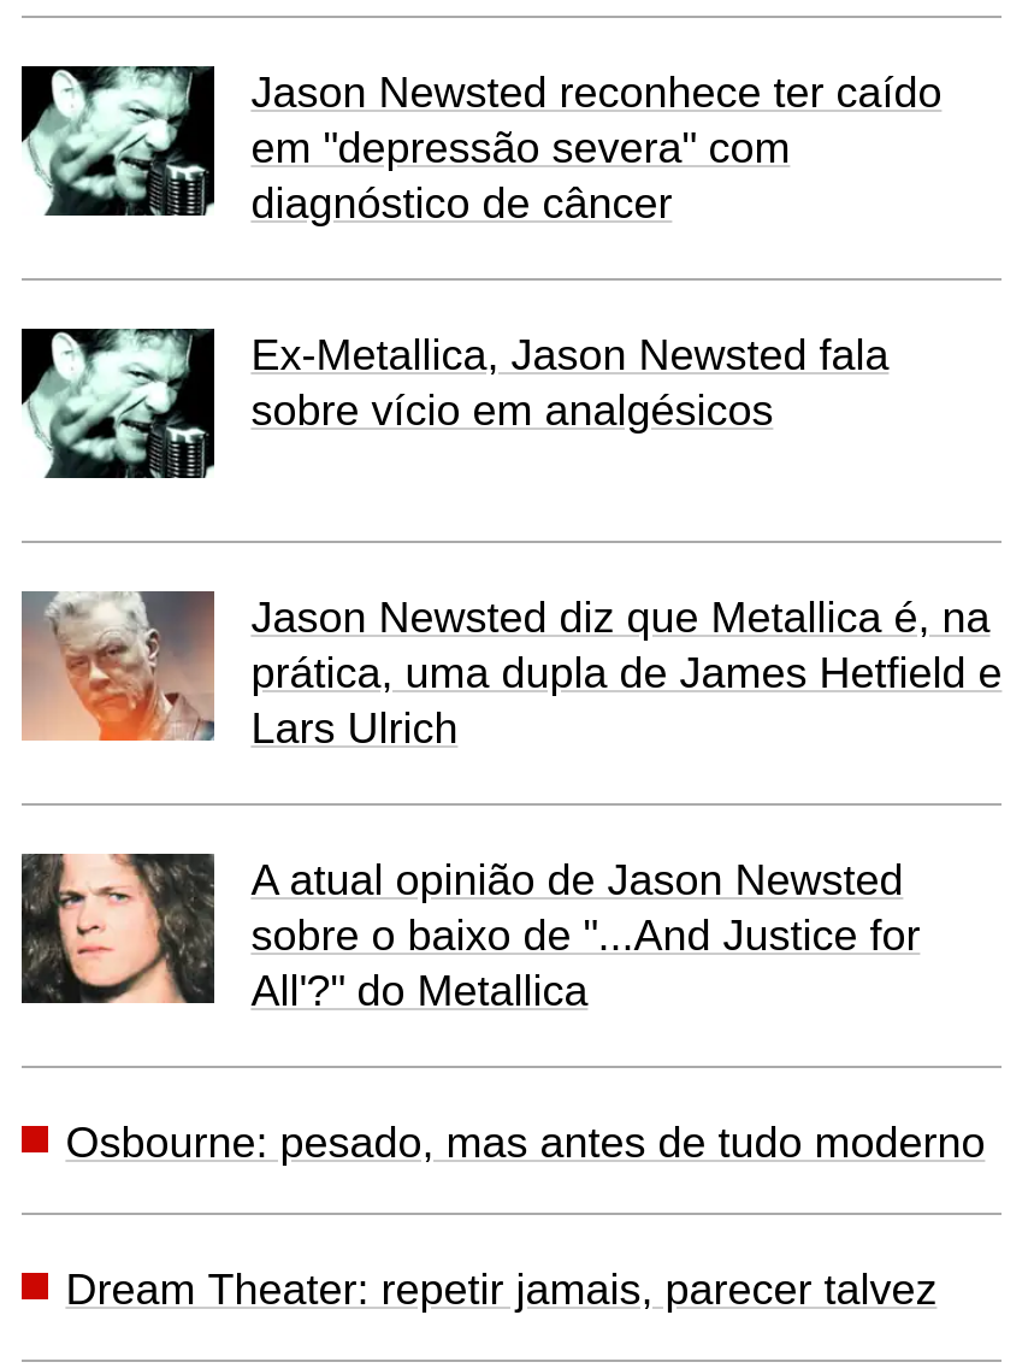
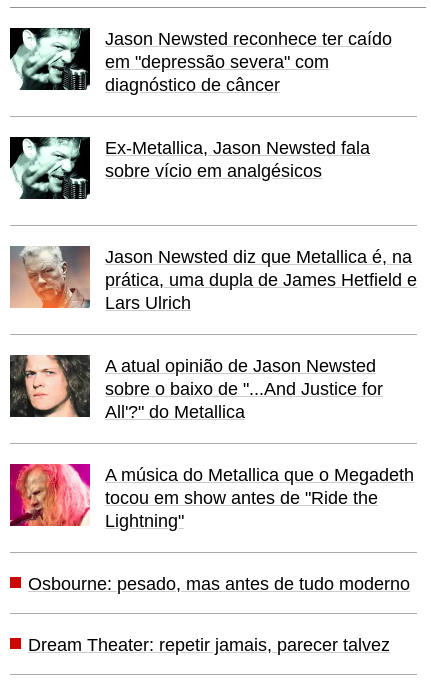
+ [image]
+ A música do Metallica que o Megadeth
+ tocou em show antes de "Ride the
+ Lightning"
